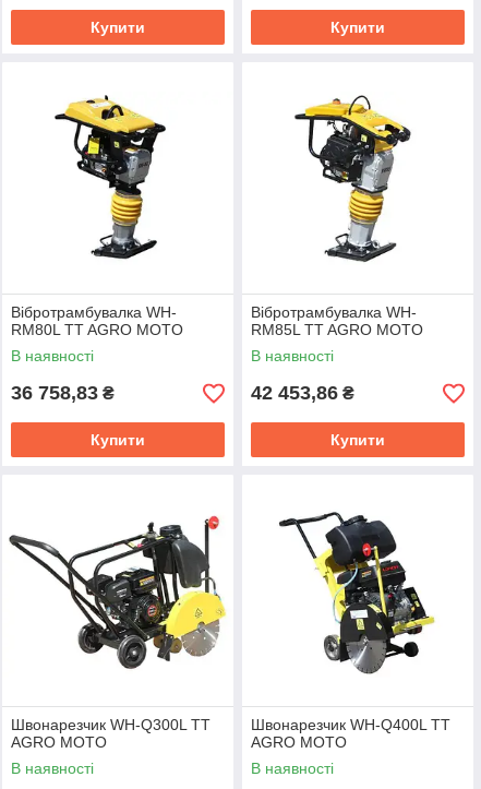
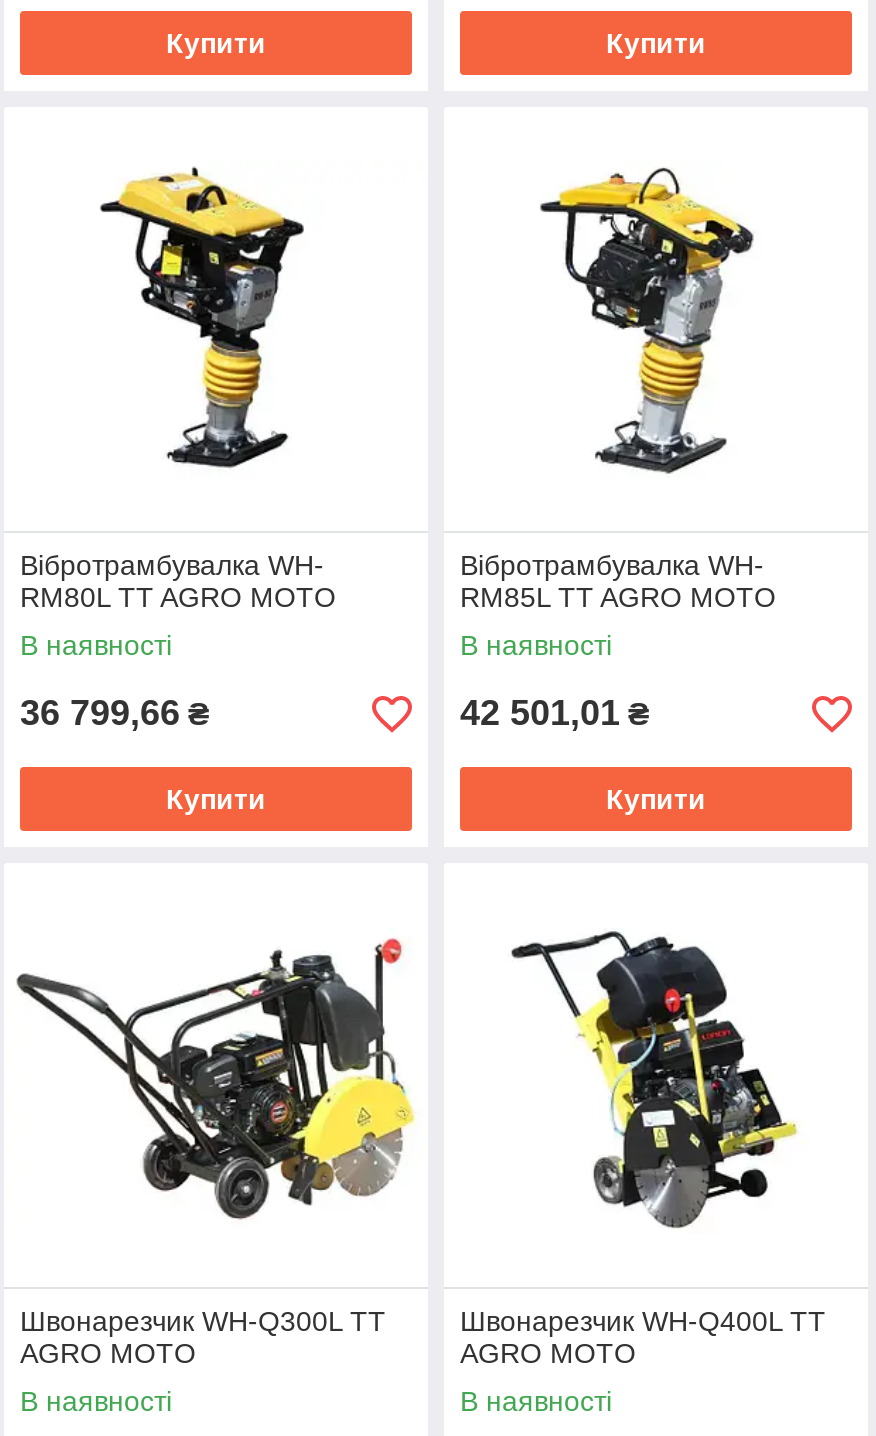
- 36 758,83 ₴
+ 36 799,66 ₴

- 42 453,86 ₴
+ 42 501,01 ₴
